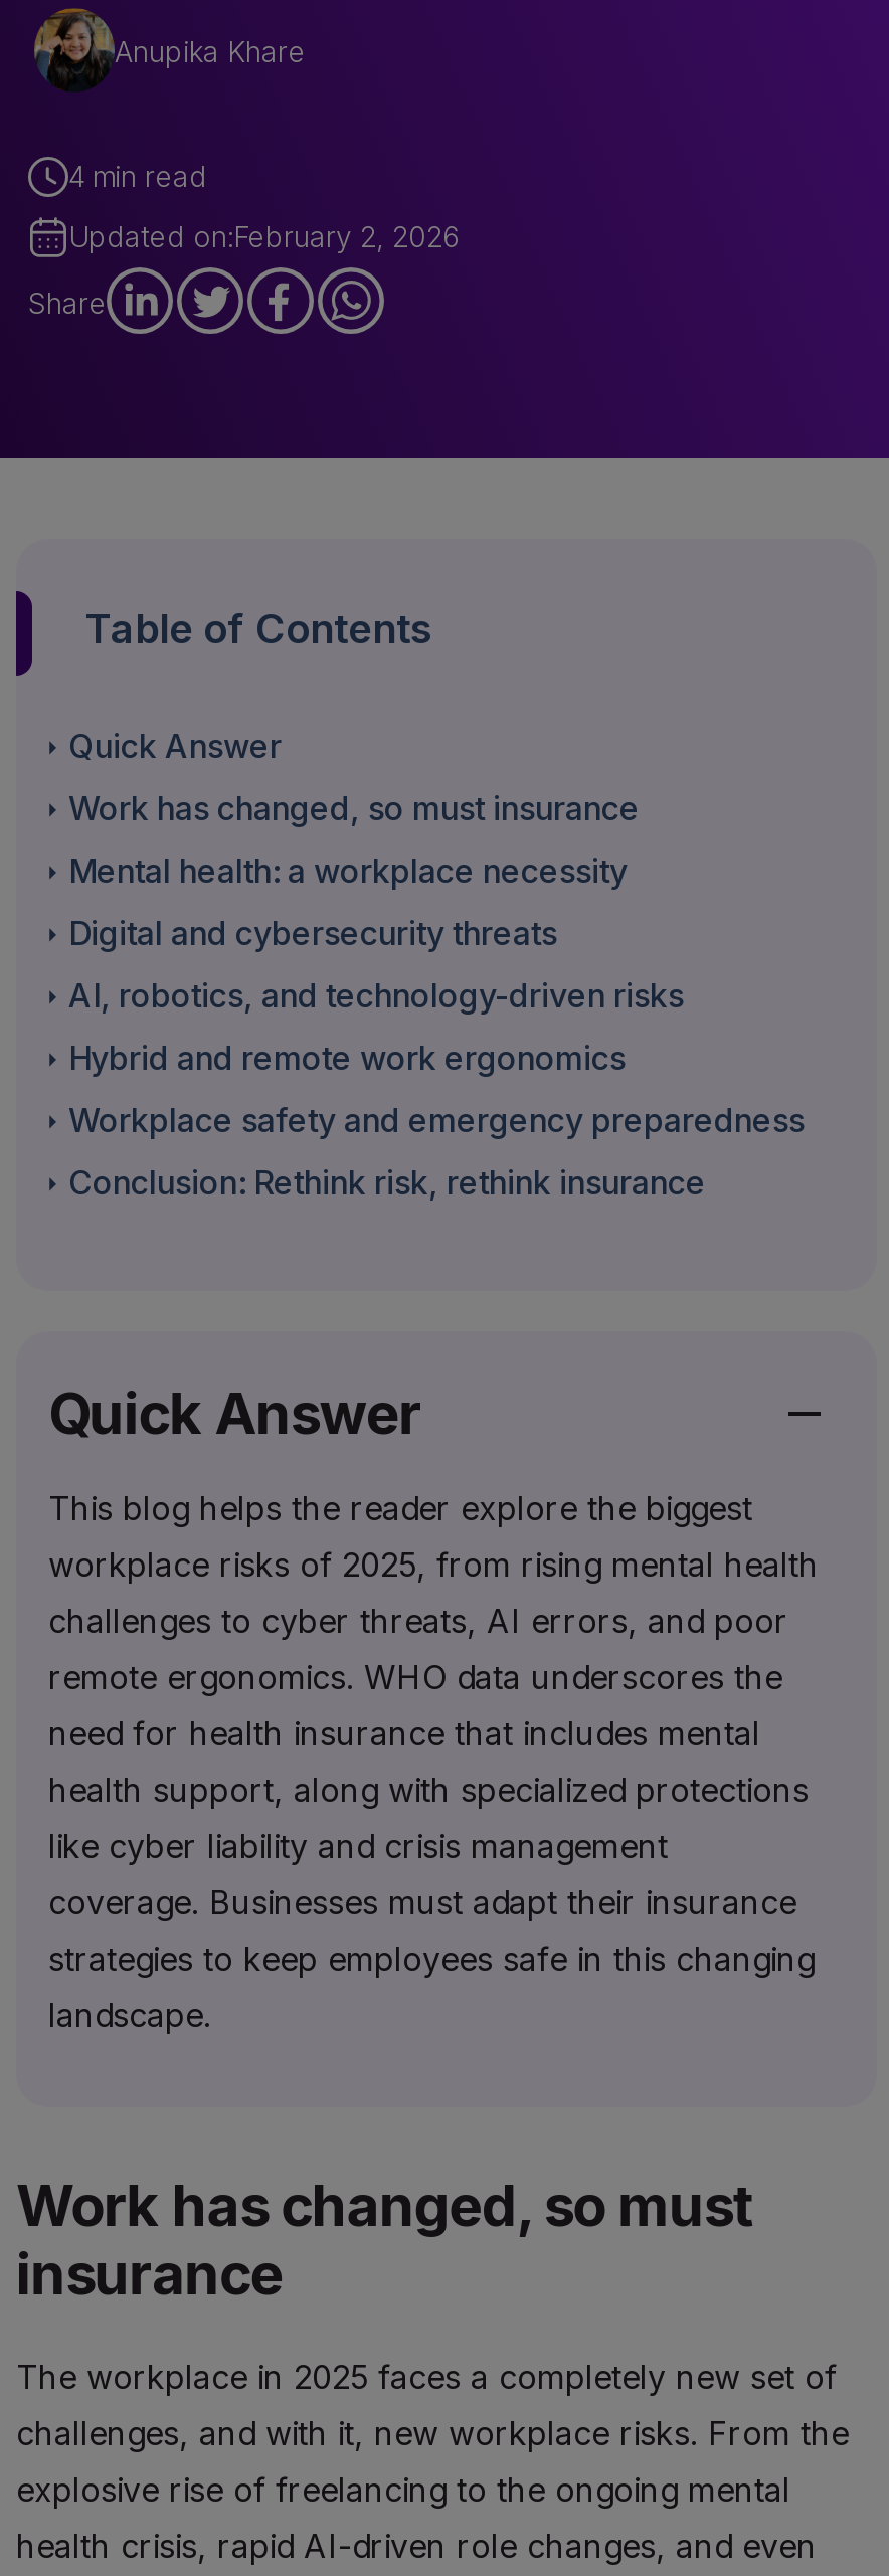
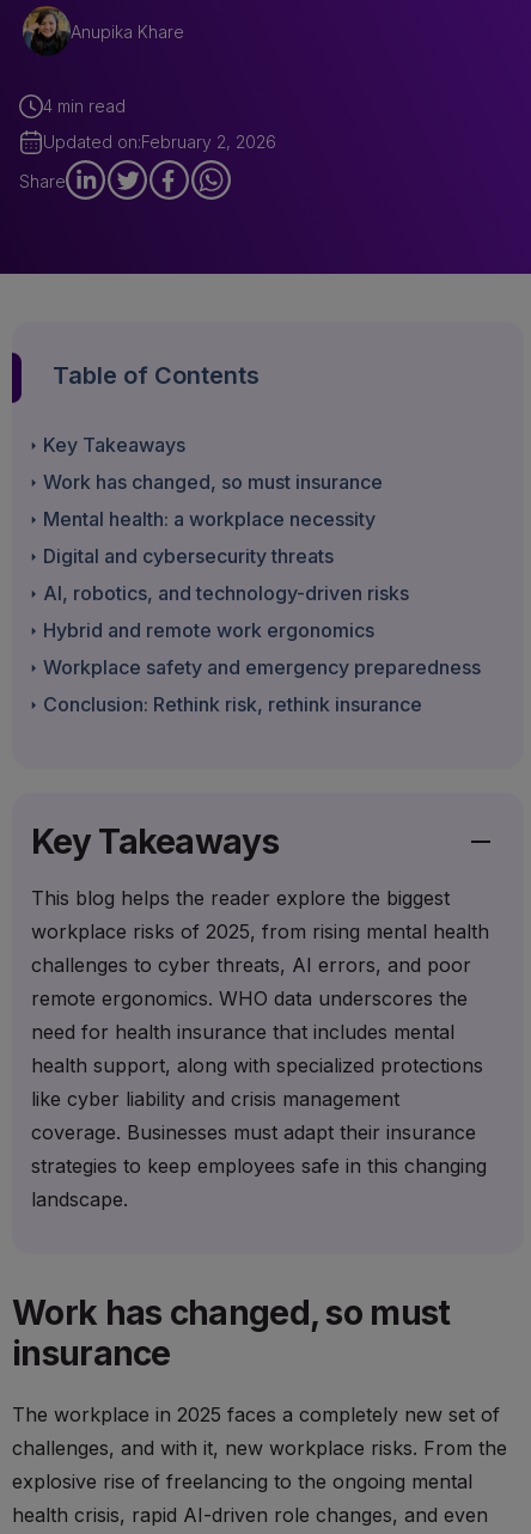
- Quick Answer
+ Key Takeaways

- Quick Answer
+ Key Takeaways
